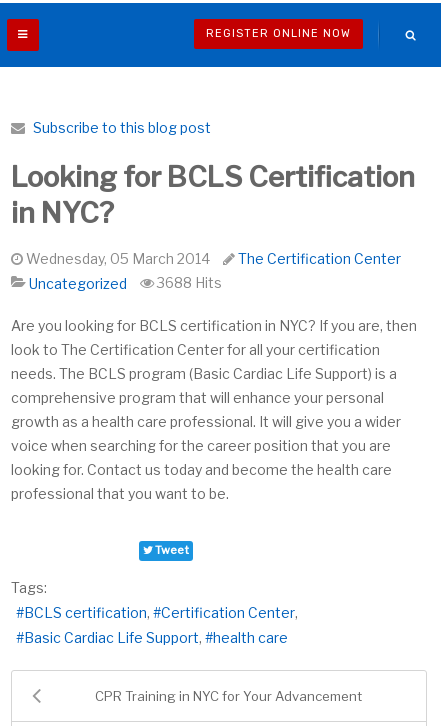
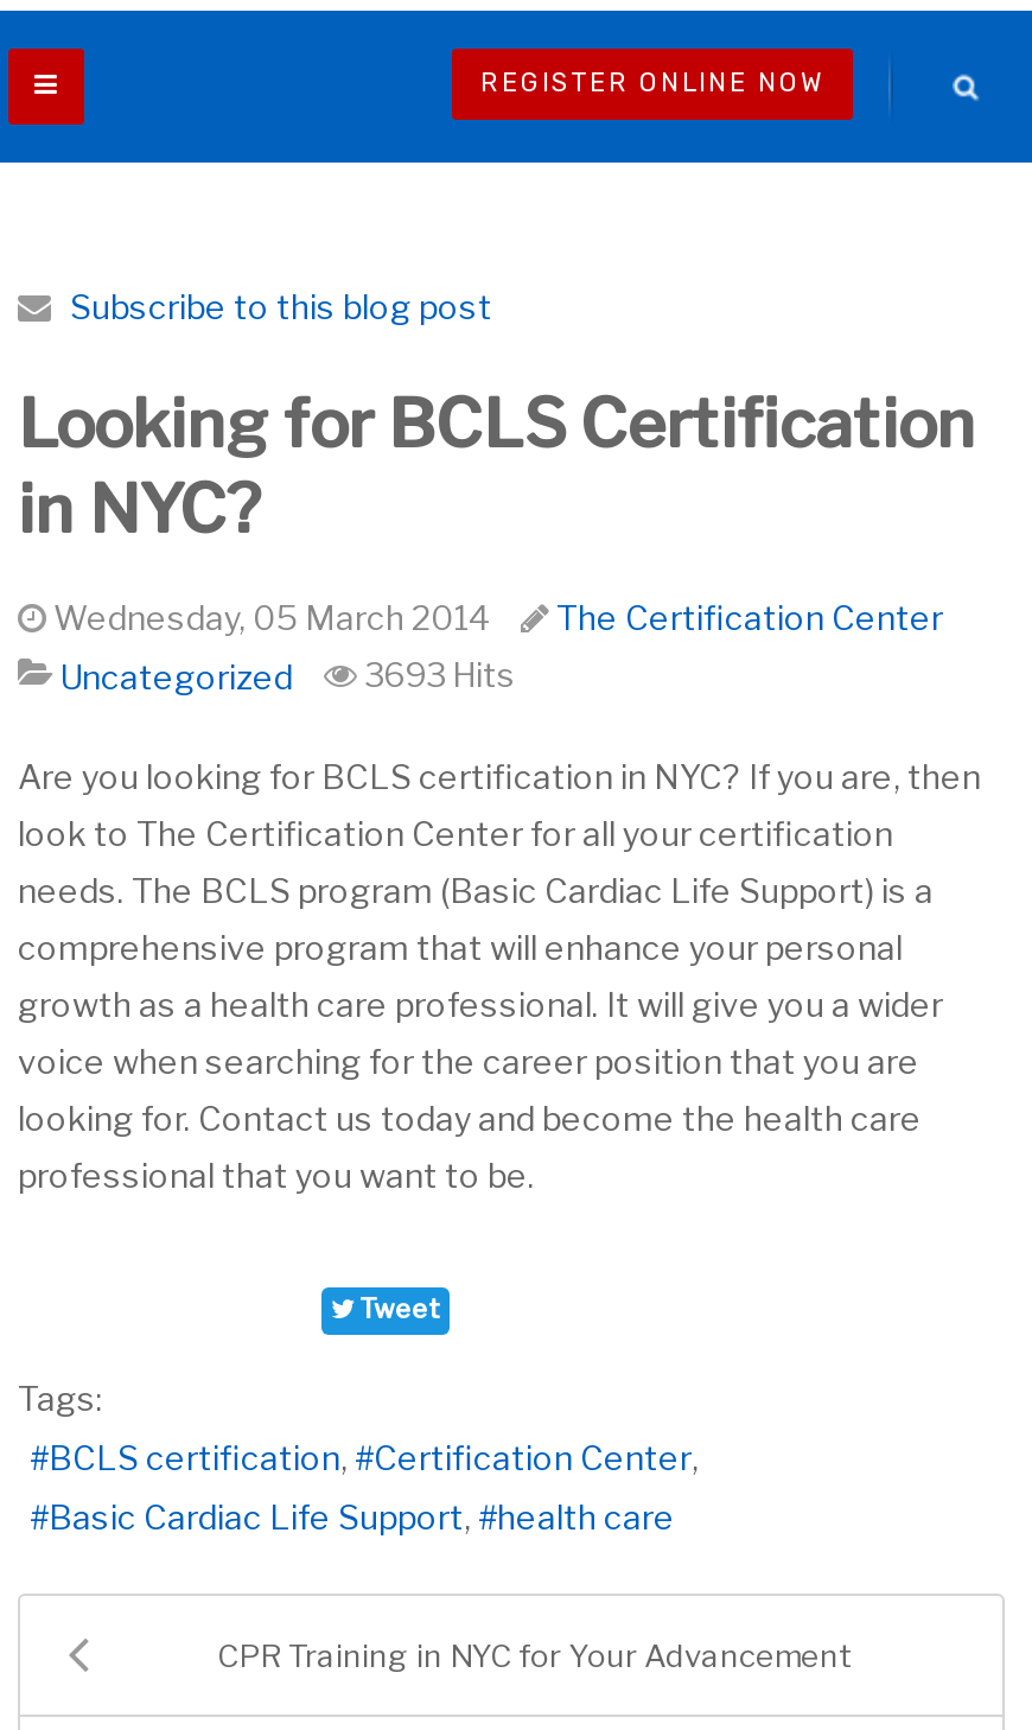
- Uncategorized 3688 Hits
+ Uncategorized 3693 Hits
